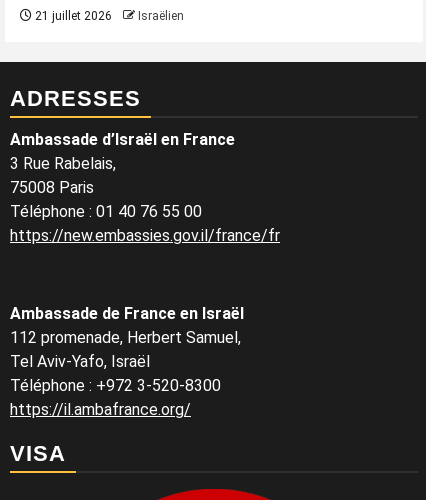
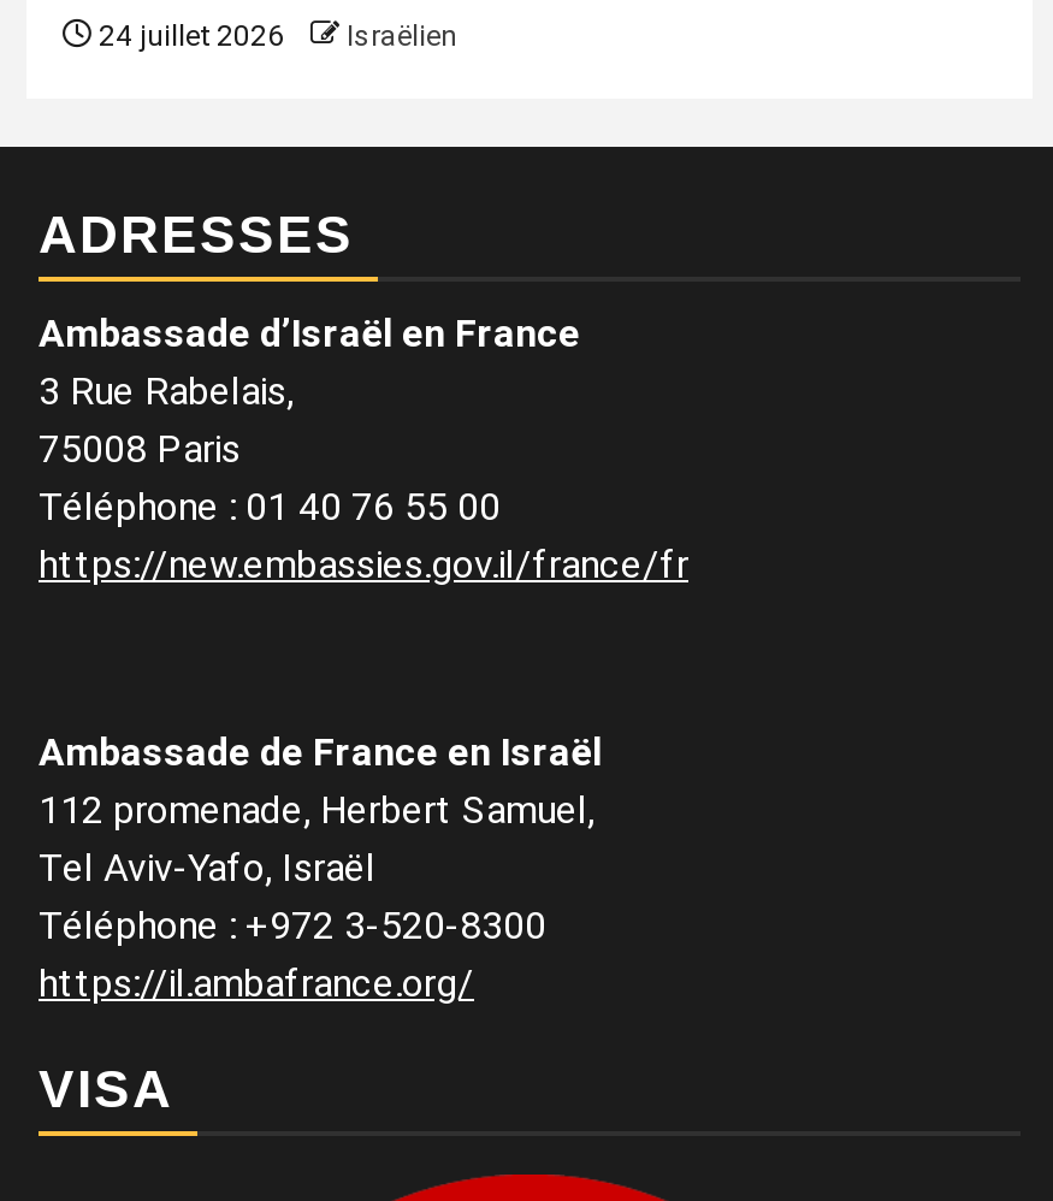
- 21 juillet 2026 Israëlien
+ 24 juillet 2026 Israëlien
